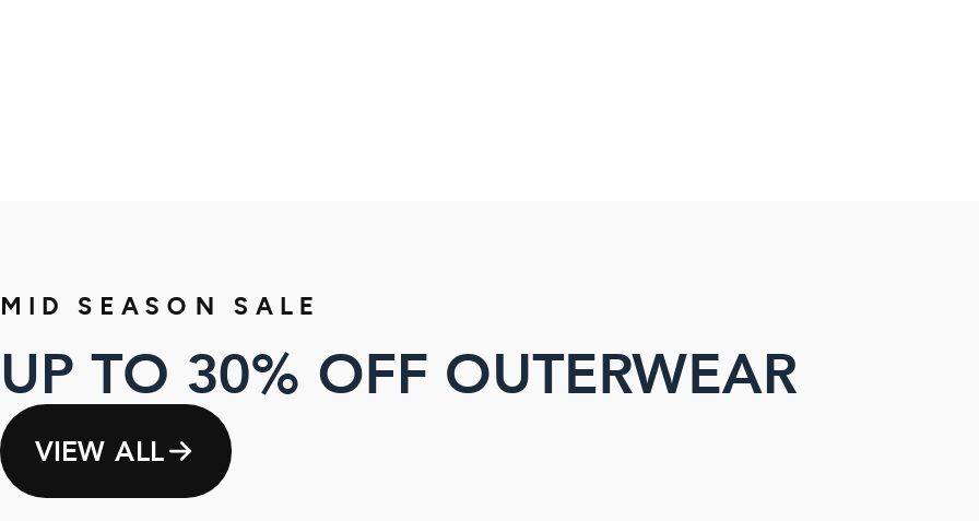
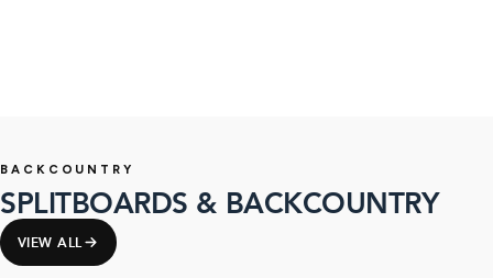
- MID SEASON SALE
- UP TO 30% OFF OUTERWEAR
+ BACKCOUNTRY
+ SPLITBOARDS & BACKCOUNTRY
